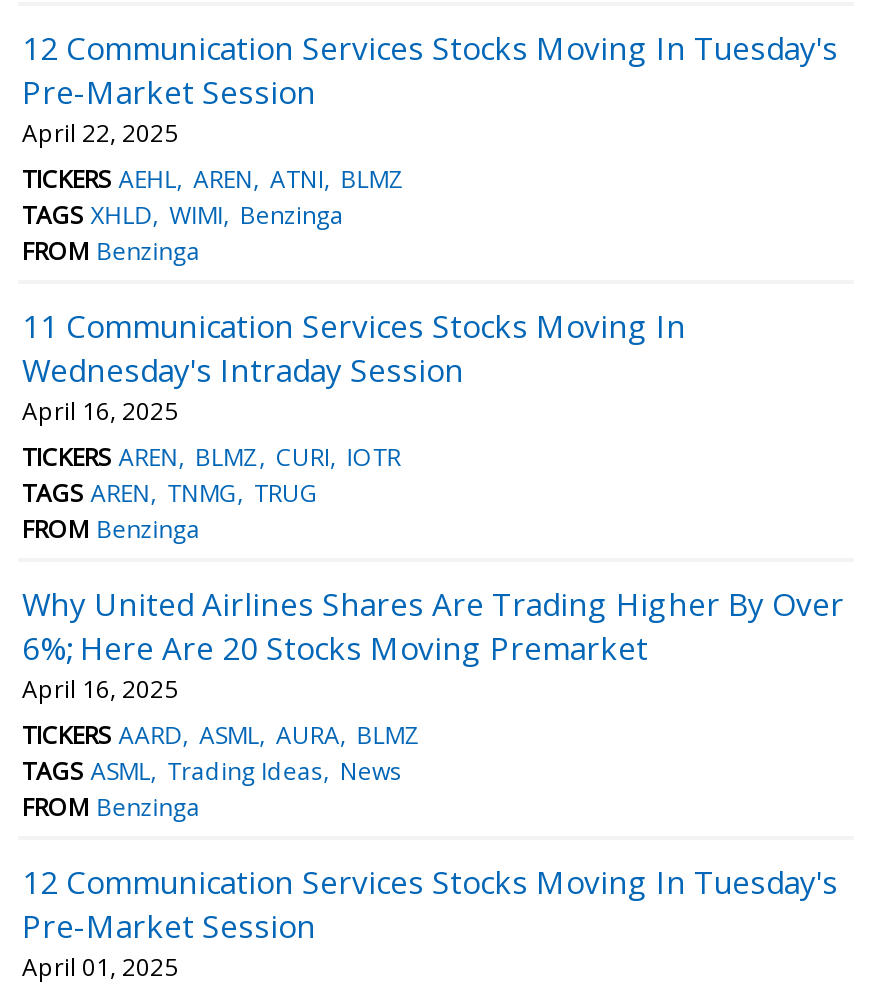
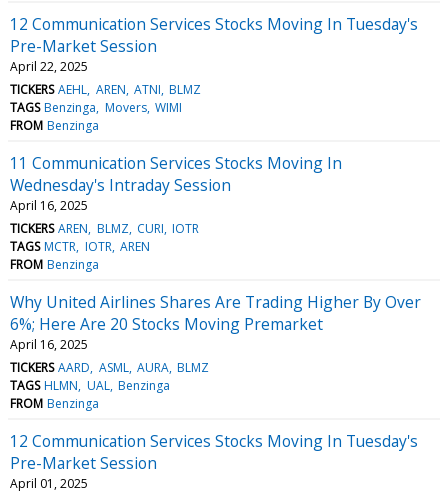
- TAGS XHLD WIMI Benzinga
+ TAGS Benzinga Movers WIMI

- TAGS AREN TNMG TRUG
+ TAGS MCTR IOTR AREN

- TAGS ASML Trading Ideas News
+ TAGS HLMN UAL Benzinga
